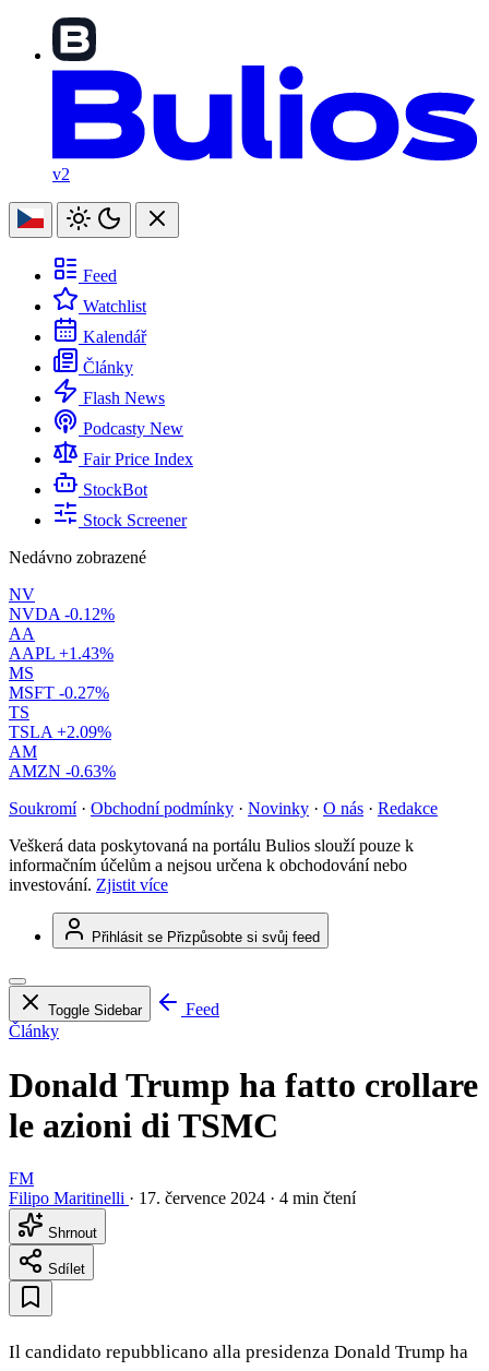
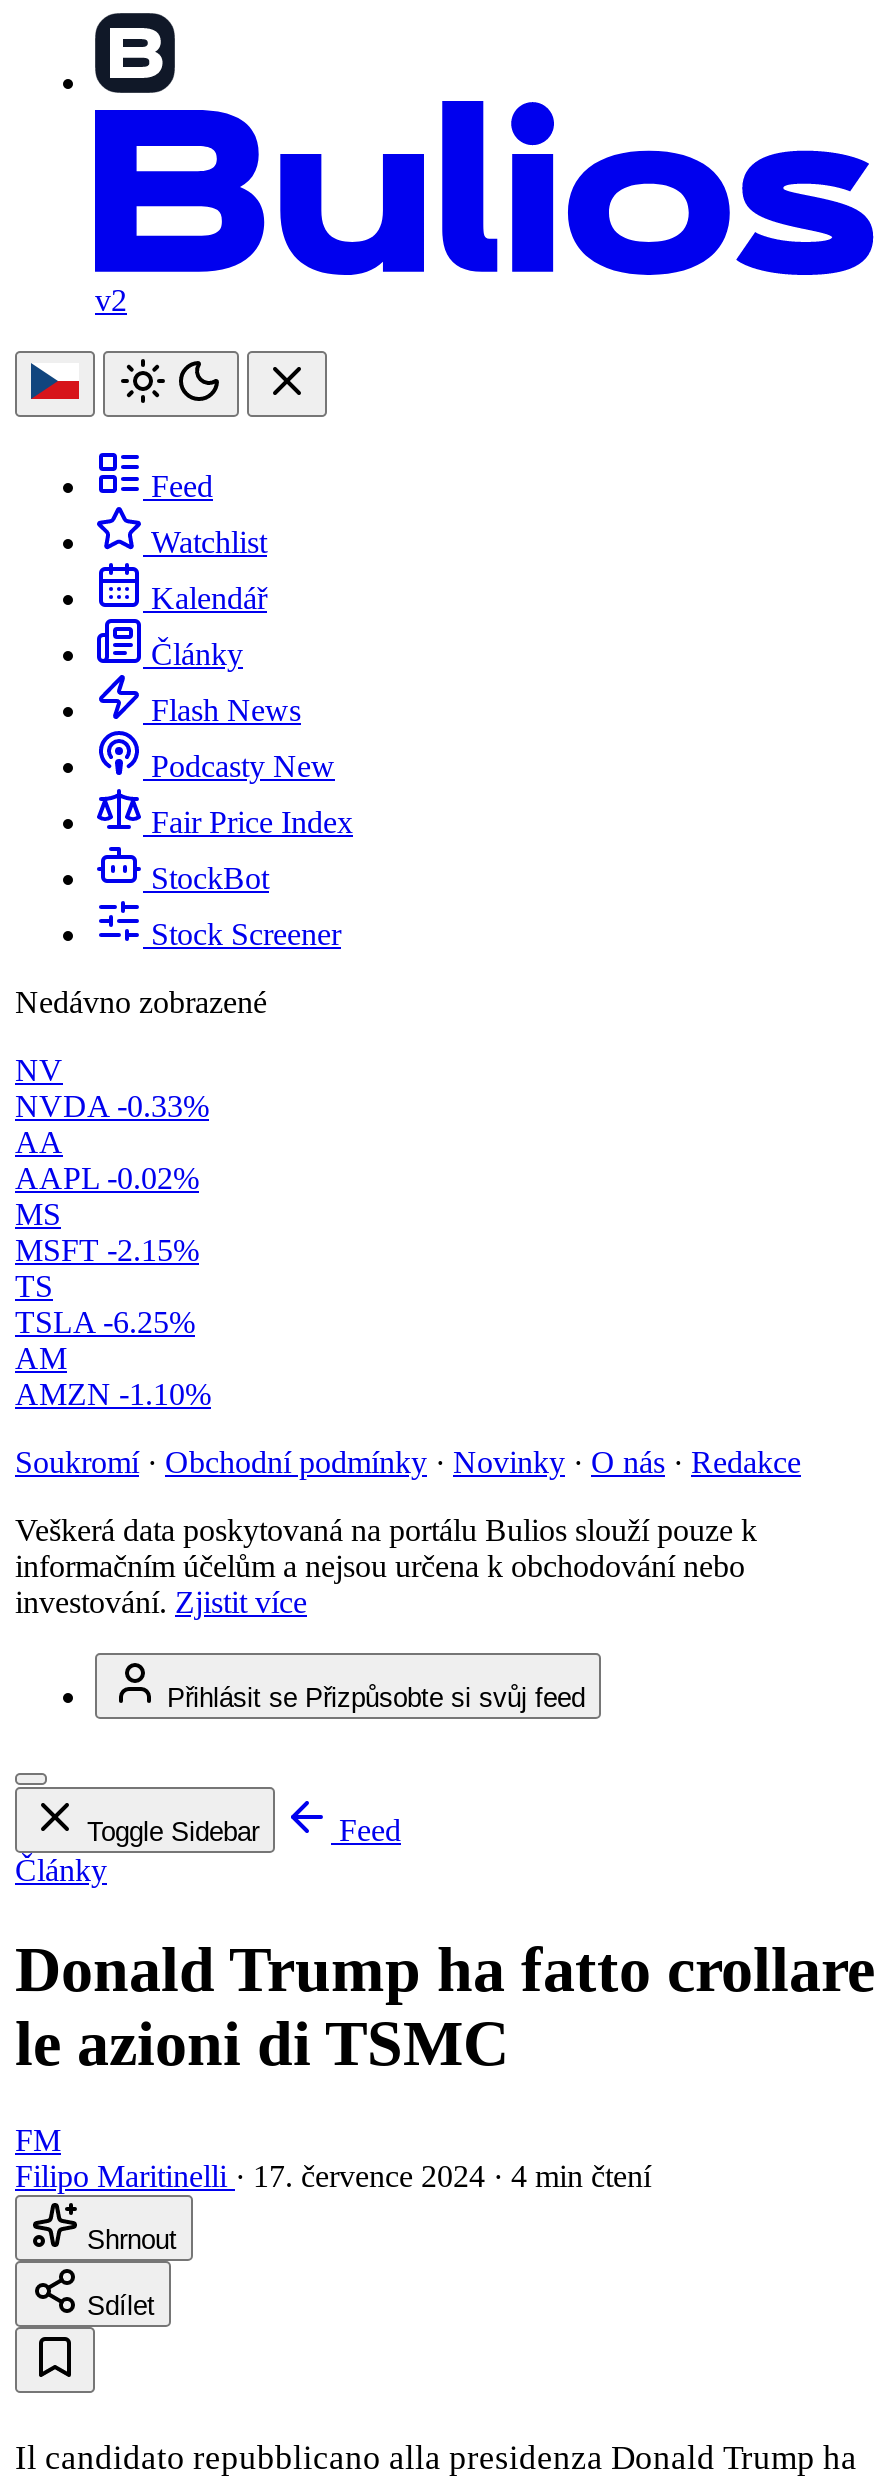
- NVDA -0.12%
+ NVDA -0.33%

- AAPL +1.43%
+ AAPL -0.02%

- MSFT -0.27%
+ MSFT -2.15%

- TSLA +2.09%
+ TSLA -6.25%

- AMZN -0.63%
+ AMZN -1.10%
